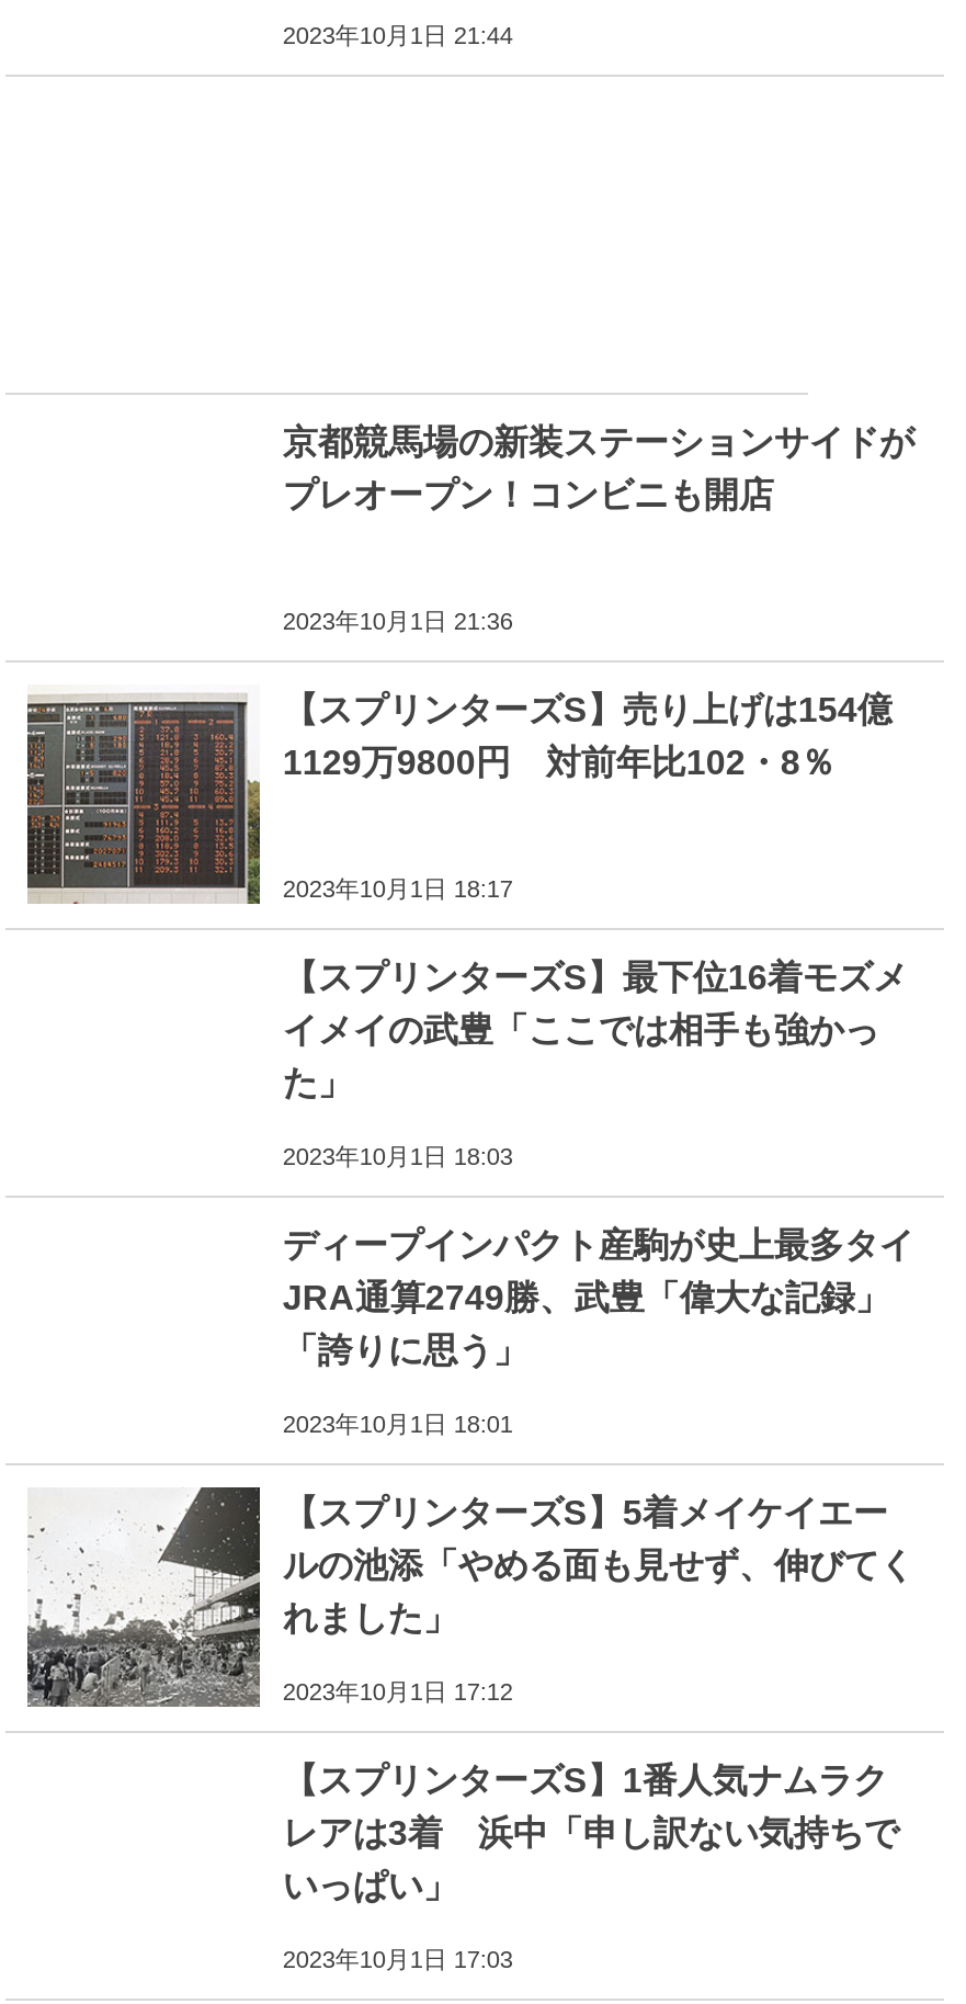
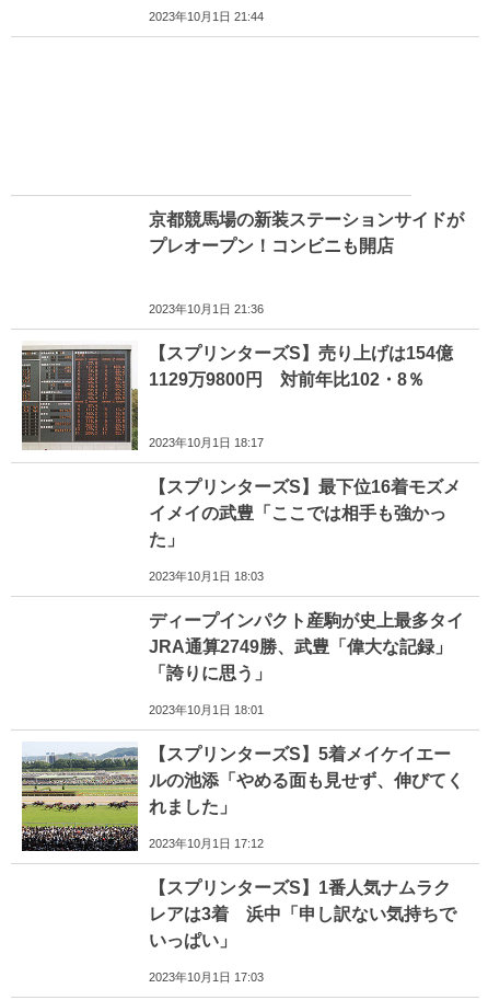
- [image]
+ [image]
